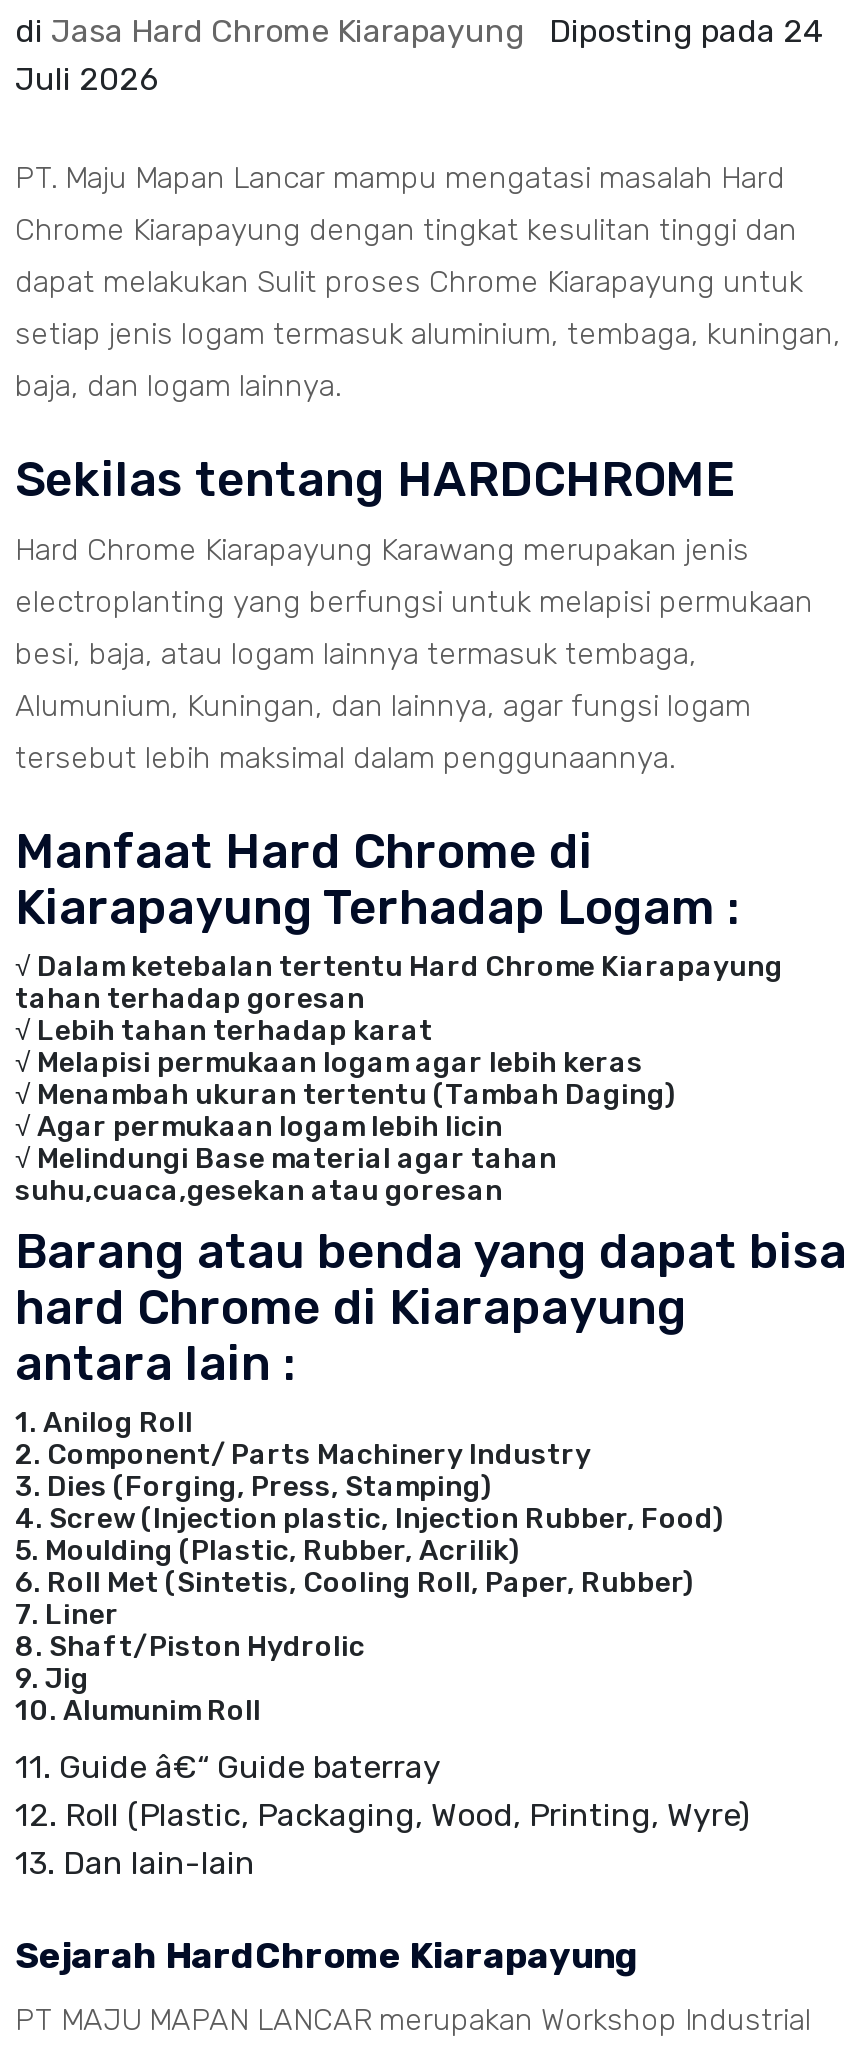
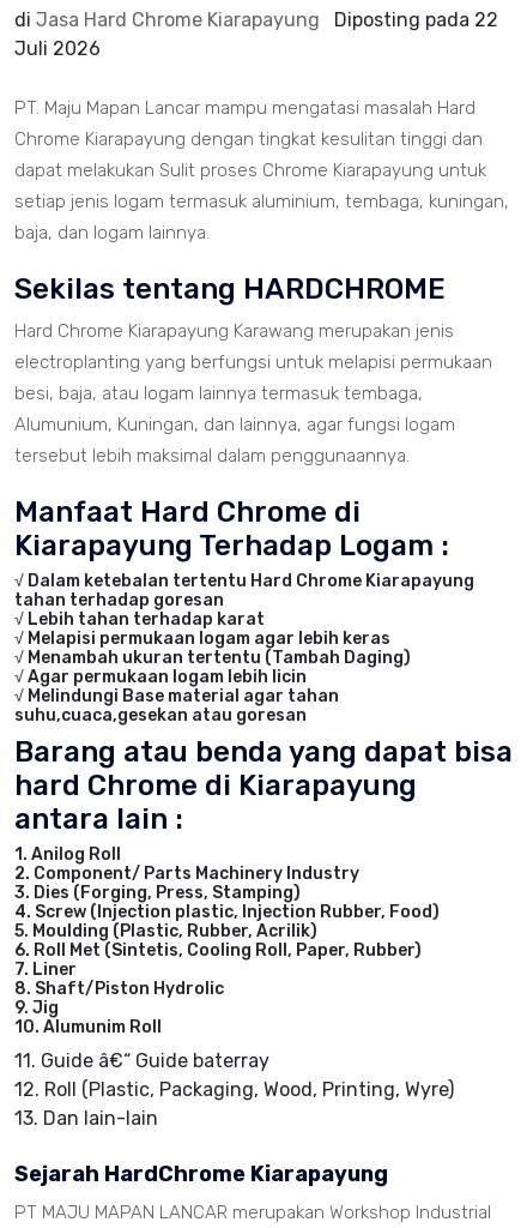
- Diposting pada 24
+ Diposting pada 22
